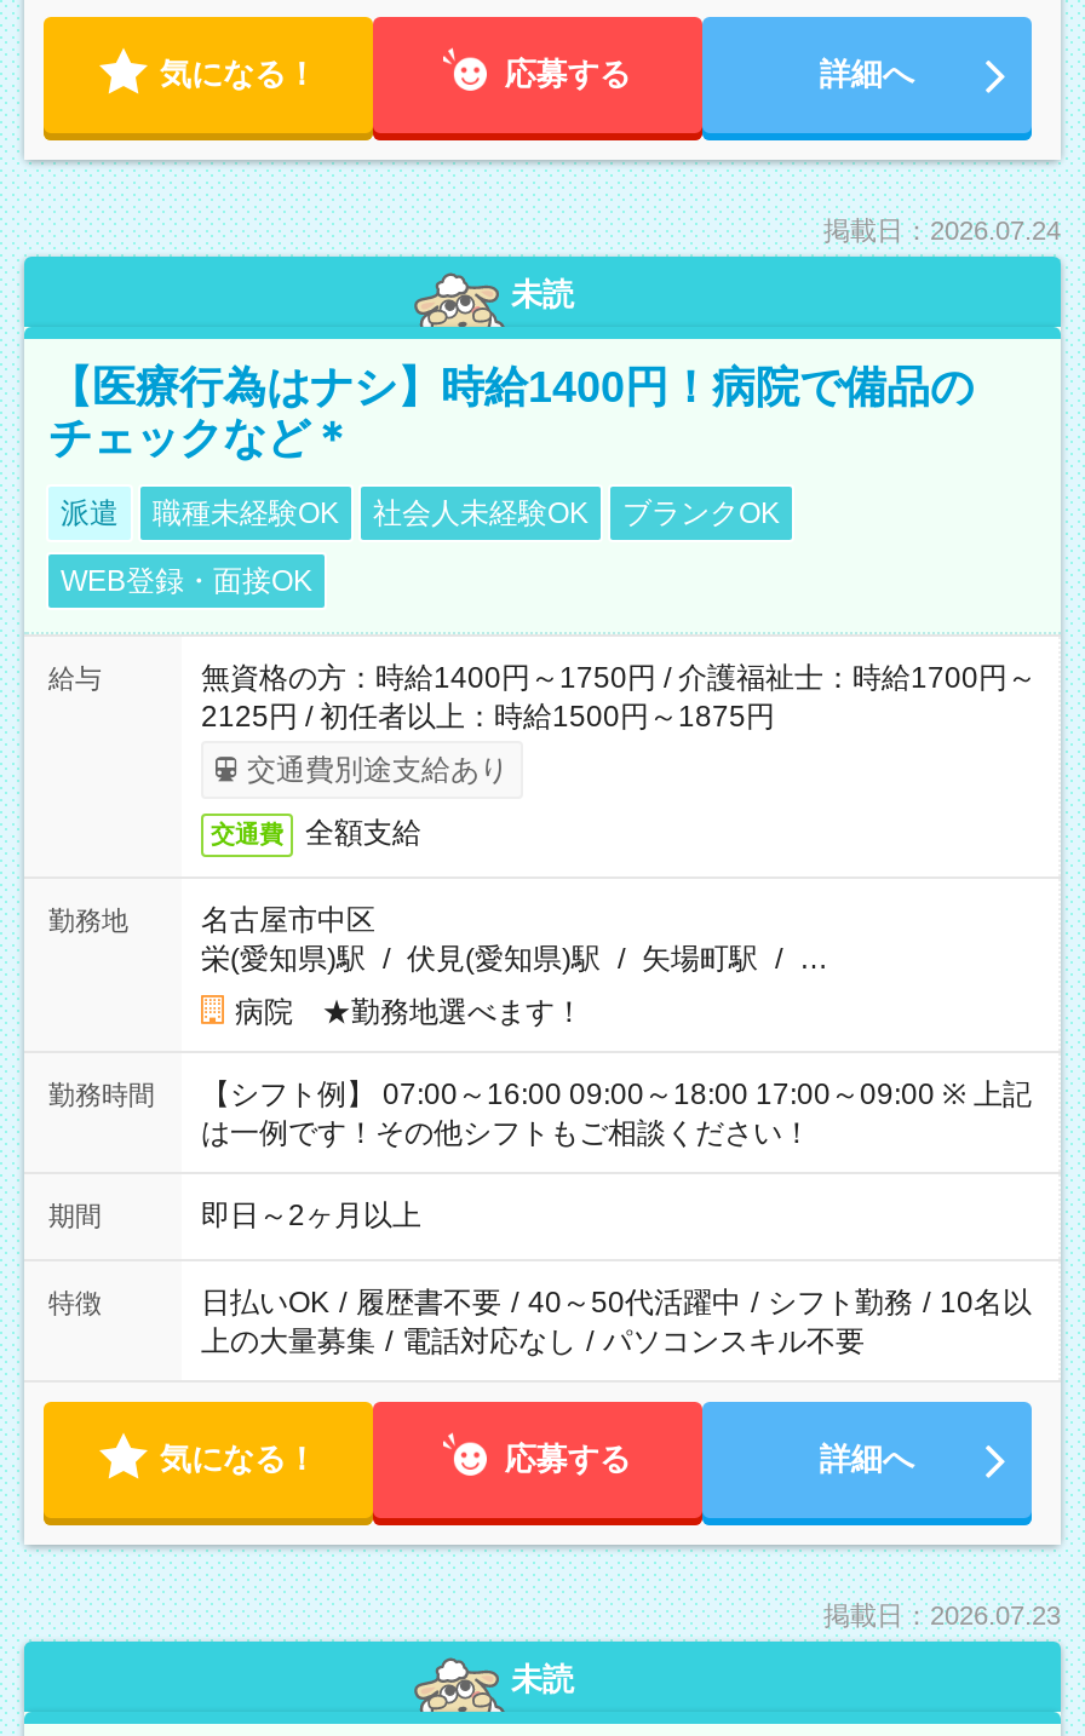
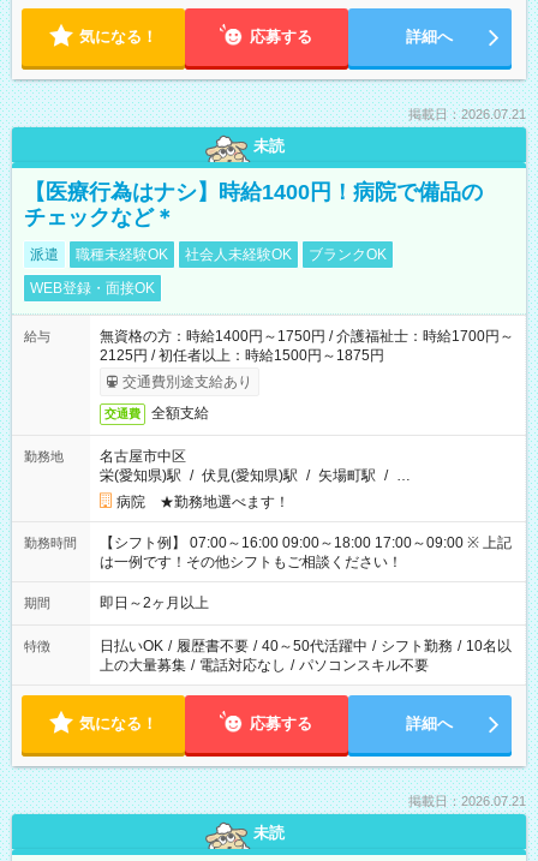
- 掲載日：2026.07.24
+ 掲載日：2026.07.21

- 掲載日：2026.07.23
+ 掲載日：2026.07.21
